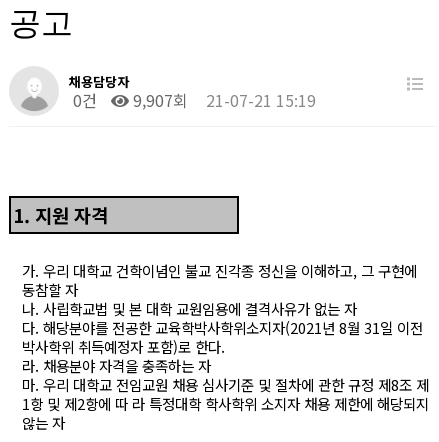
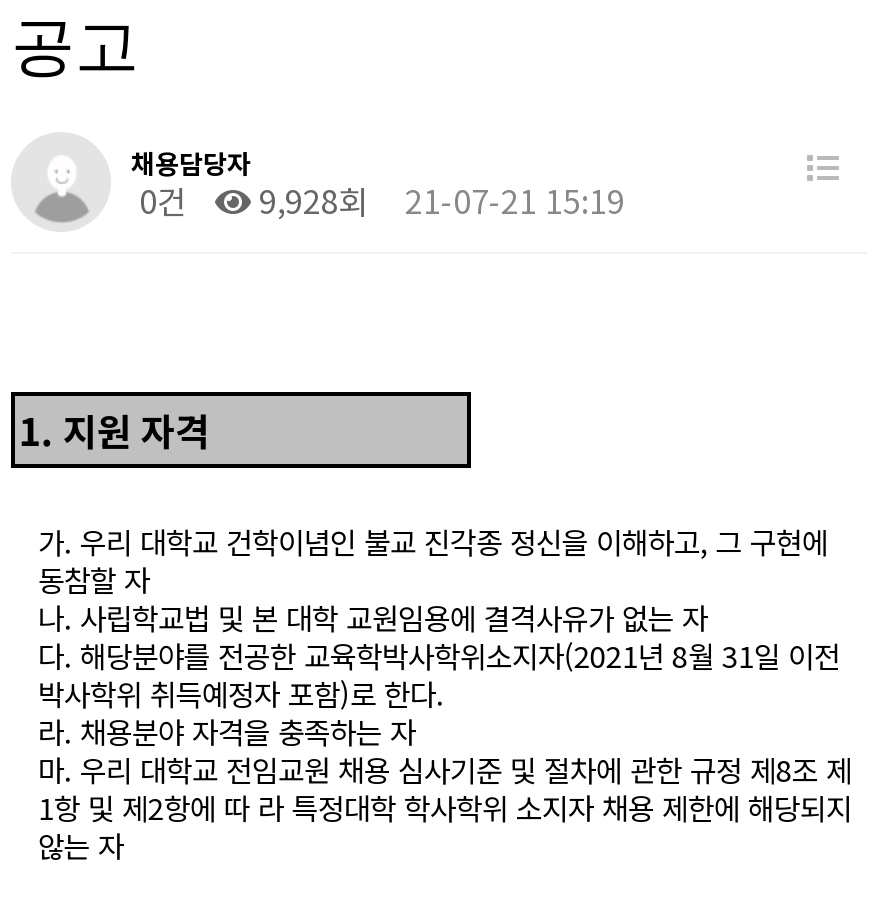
- 9,907회 21-07-21 15:19
+ 9,928회 21-07-21 15:19
